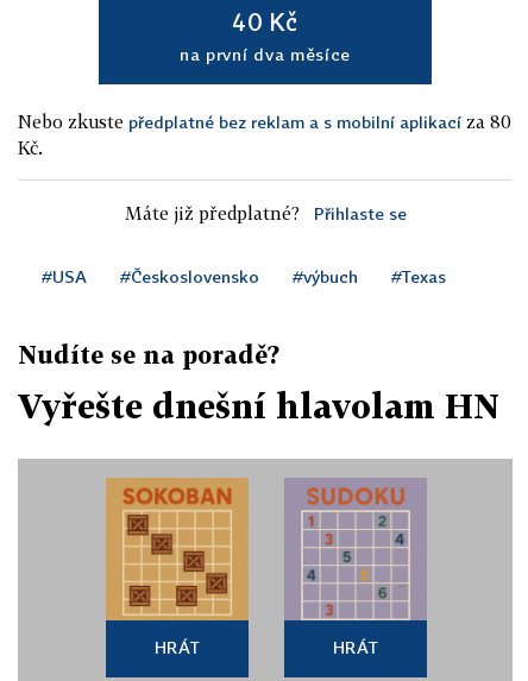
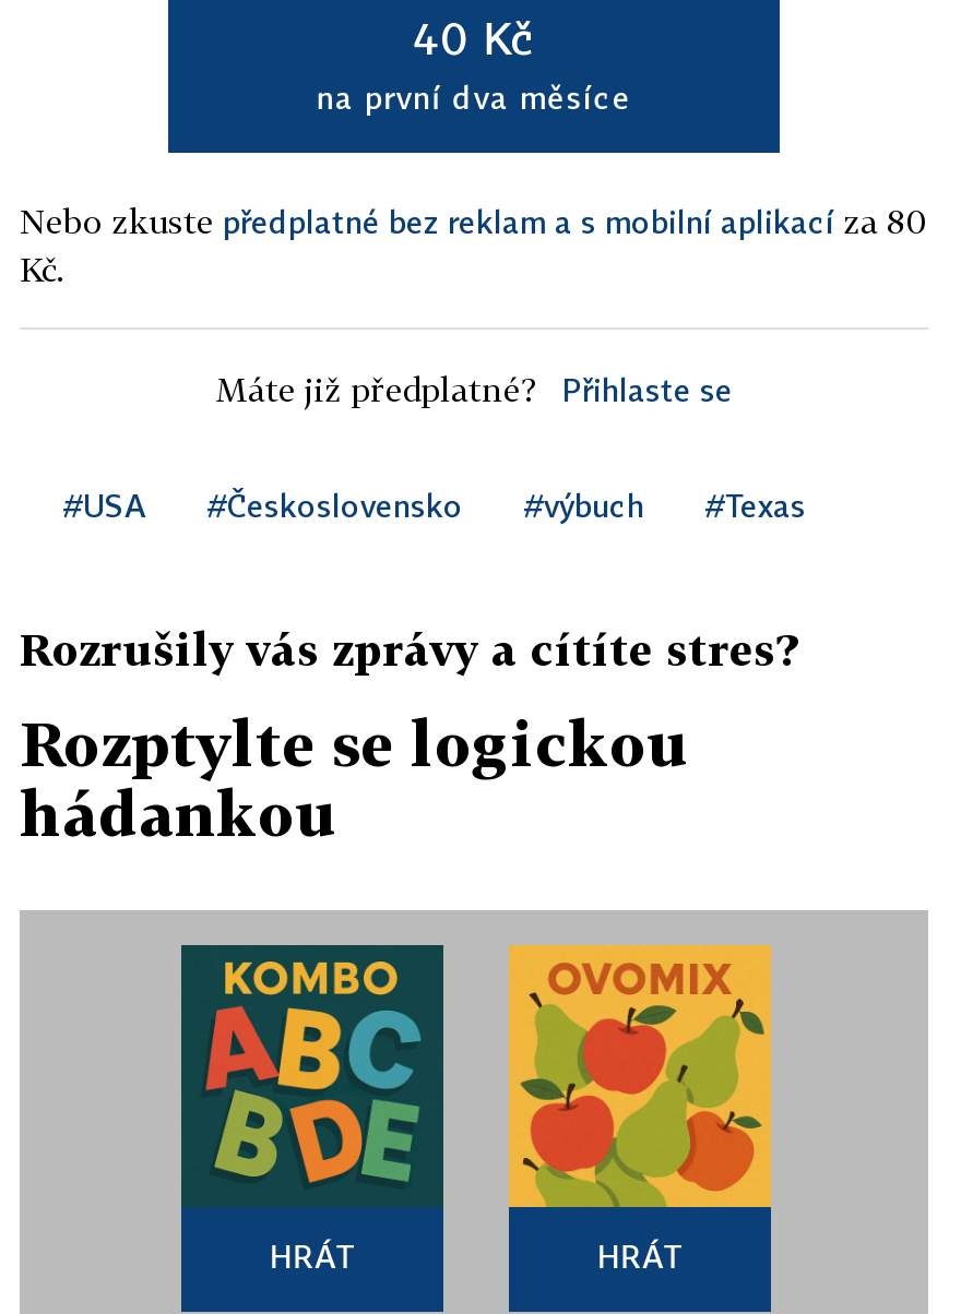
- Nudíte se na poradě?
+ Rozrušily vás zprávy a cítíte stres?

- Vyřešte dnešní hlavolam HN
+ Rozptylte se logickou
+ hádankou

- [image]
+ [image]

- [image]
+ [image]
